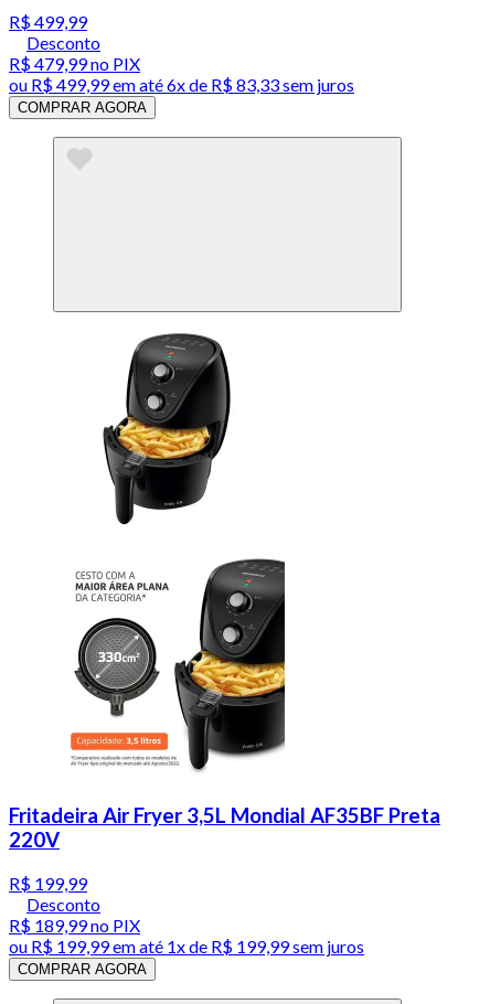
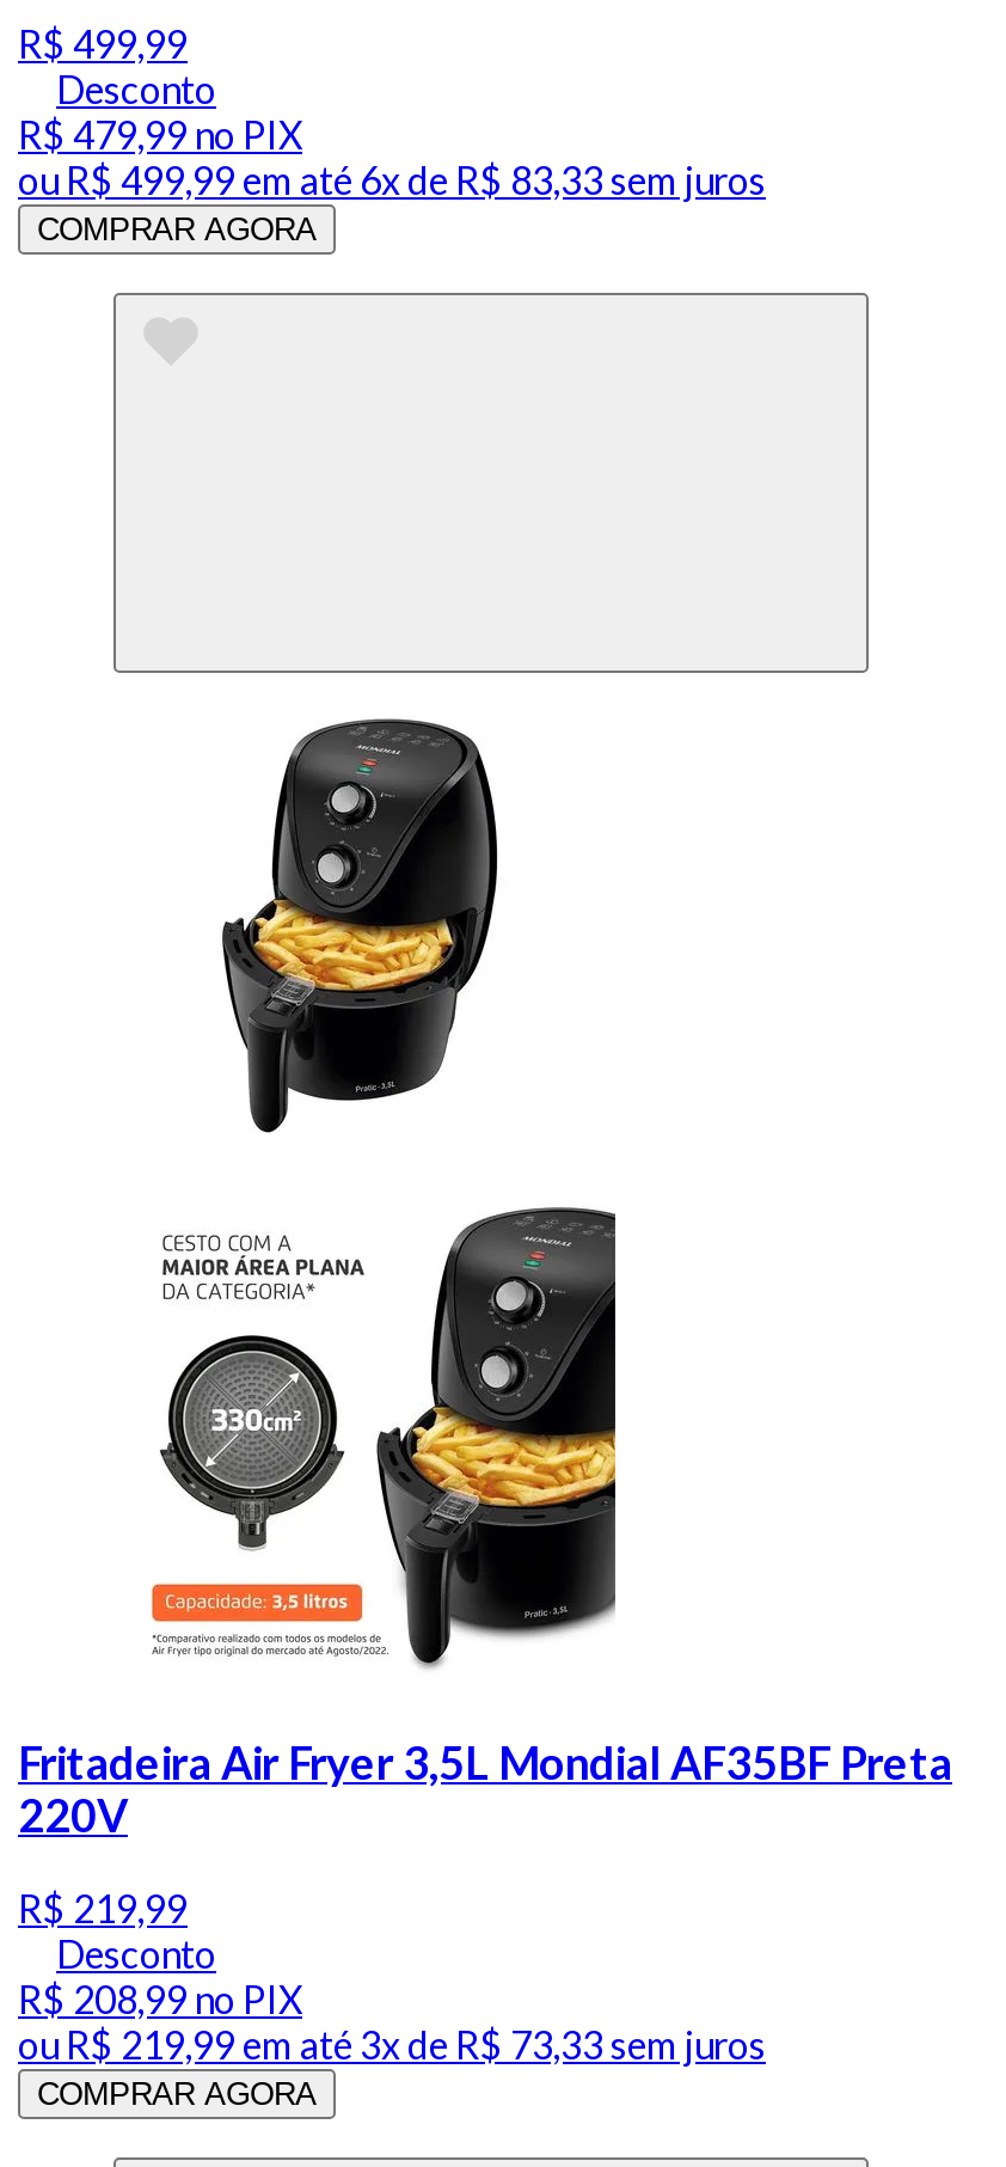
- R$ 199,99
+ R$ 219,99

- R$ 189,99 no PIX
+ R$ 208,99 no PIX

- ou R$ 199,99 em até 1x de R$ 199,99 sem juros
+ ou R$ 219,99 em até 3x de R$ 73,33 sem juros
